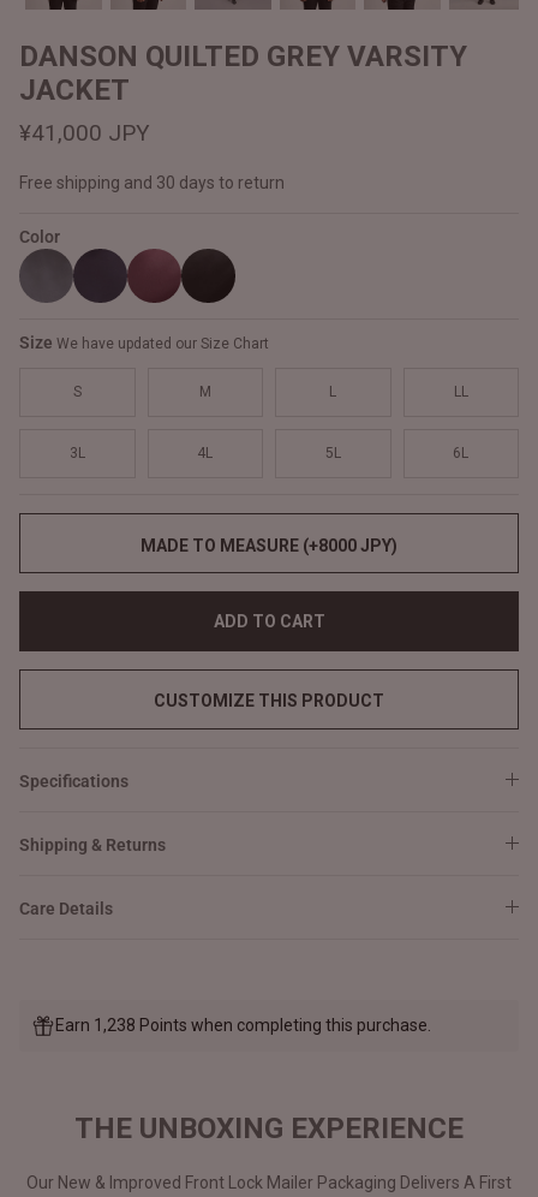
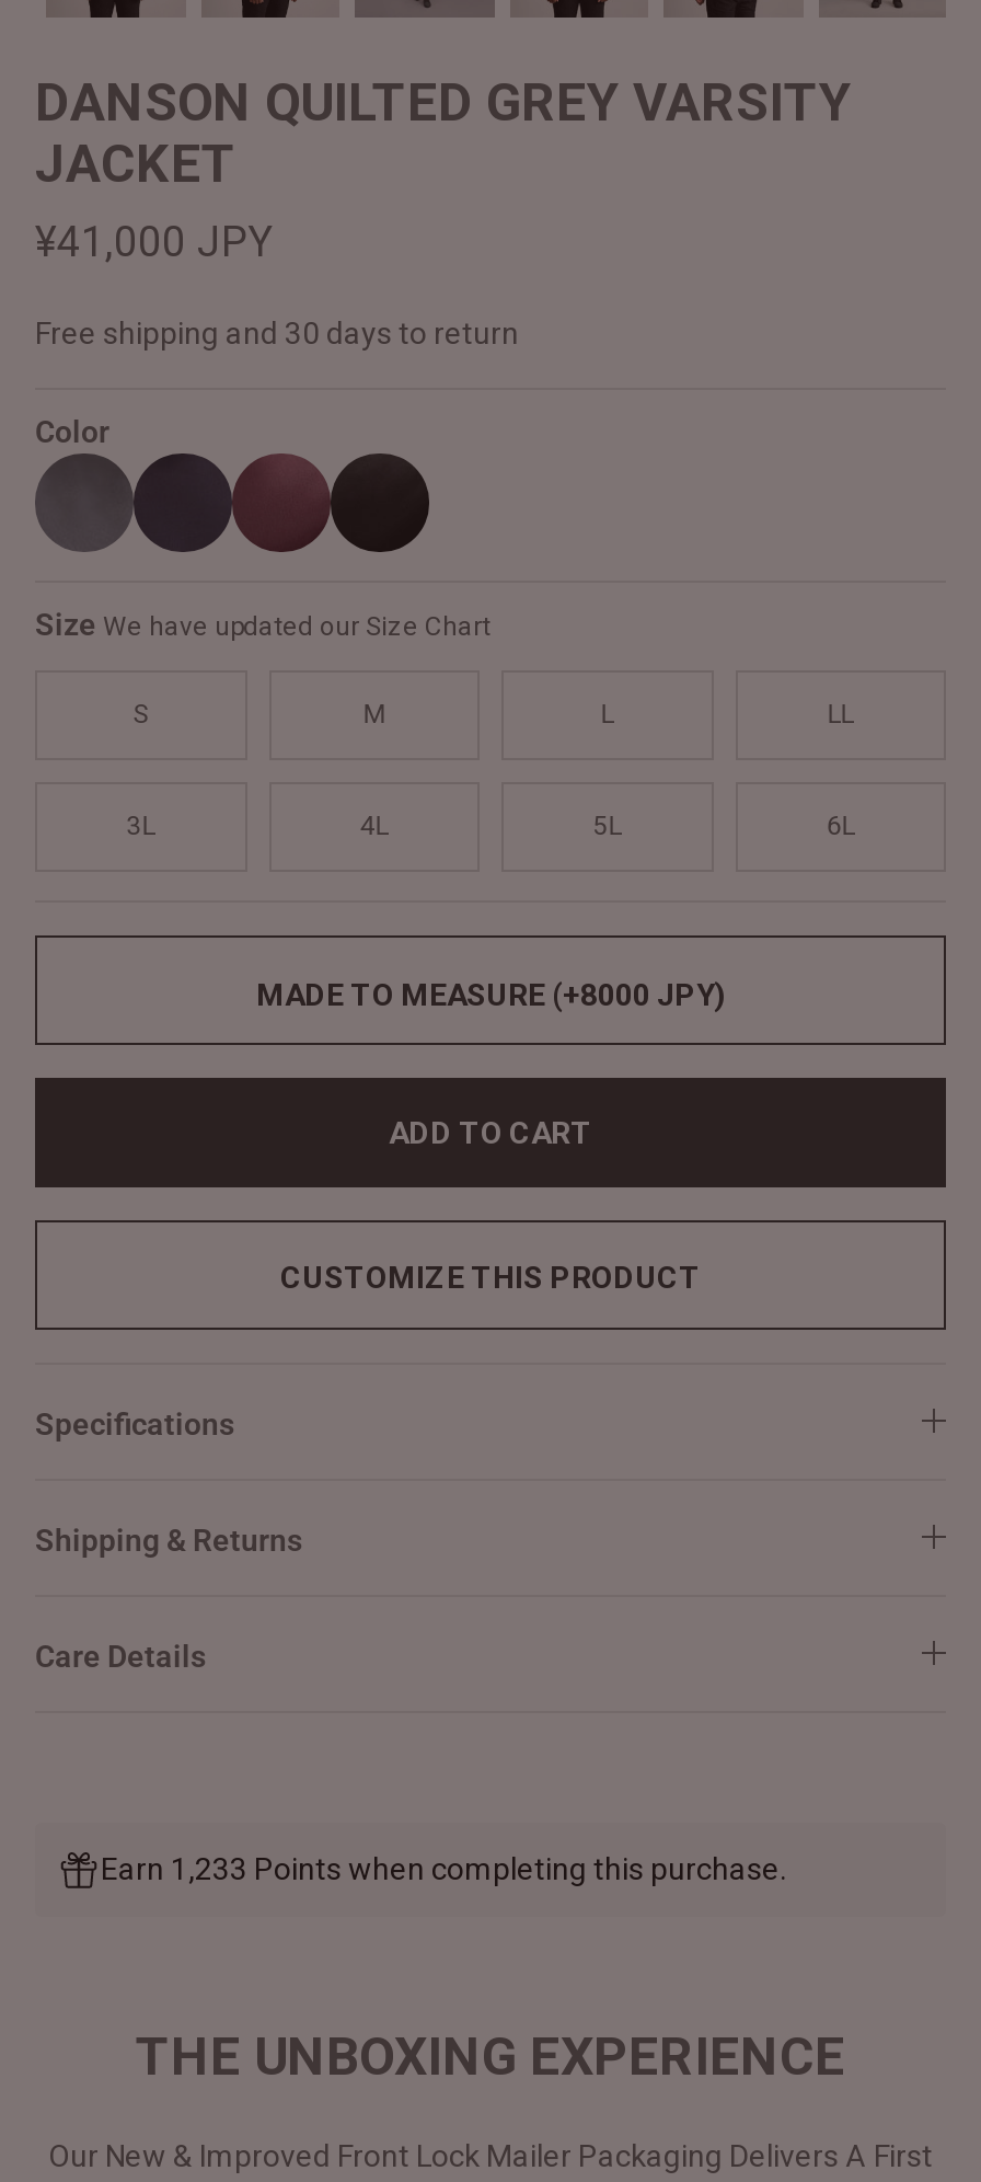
- Earn 1,238 Points when completing this purchase.
+ Earn 1,233 Points when completing this purchase.
